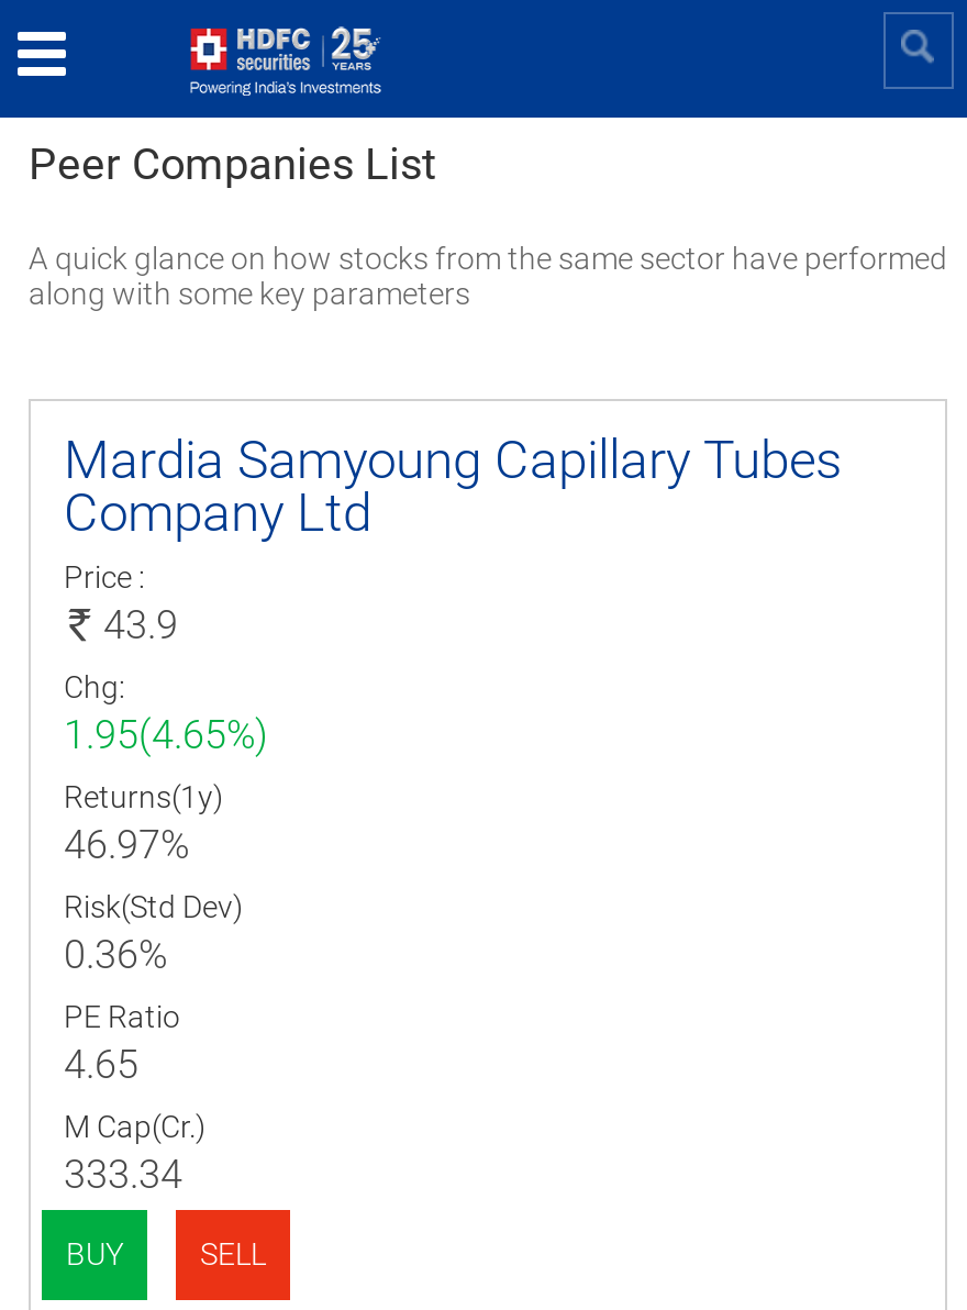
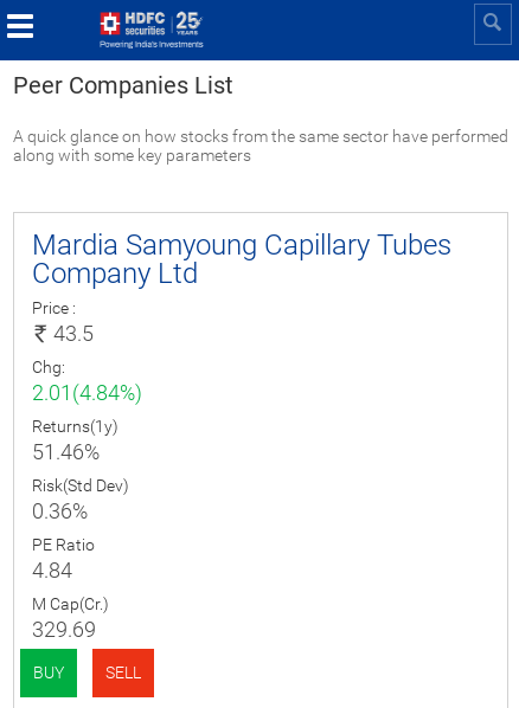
- 43.9
+ 43.5

- 1.95(4.65%)
+ 2.01(4.84%)

- 46.97%
+ 51.46%

- 4.65
+ 4.84

- 333.34
+ 329.69
